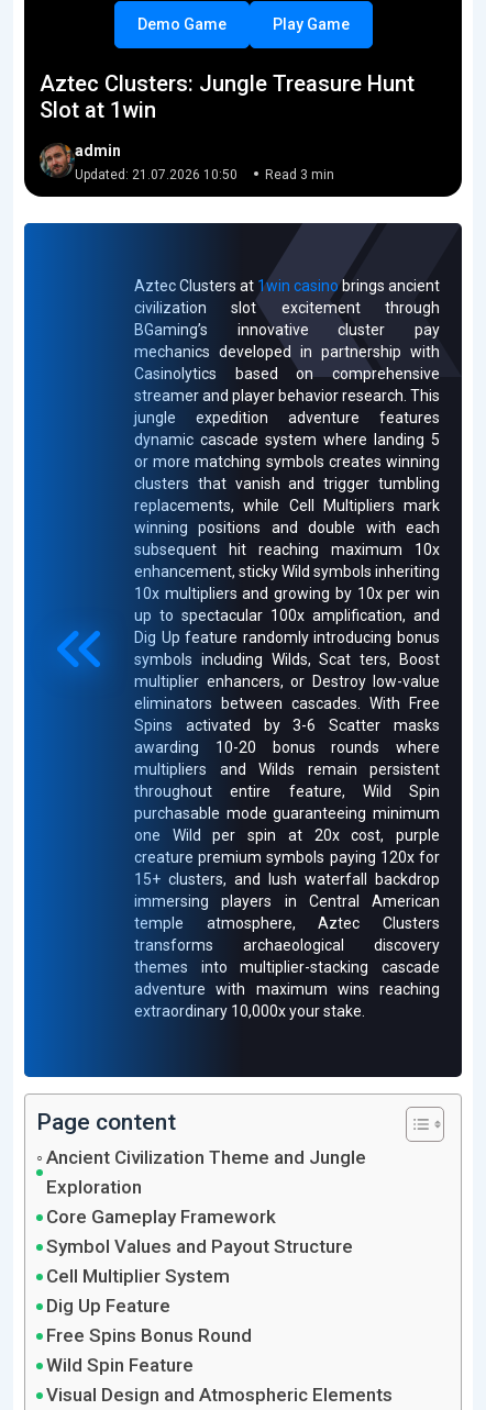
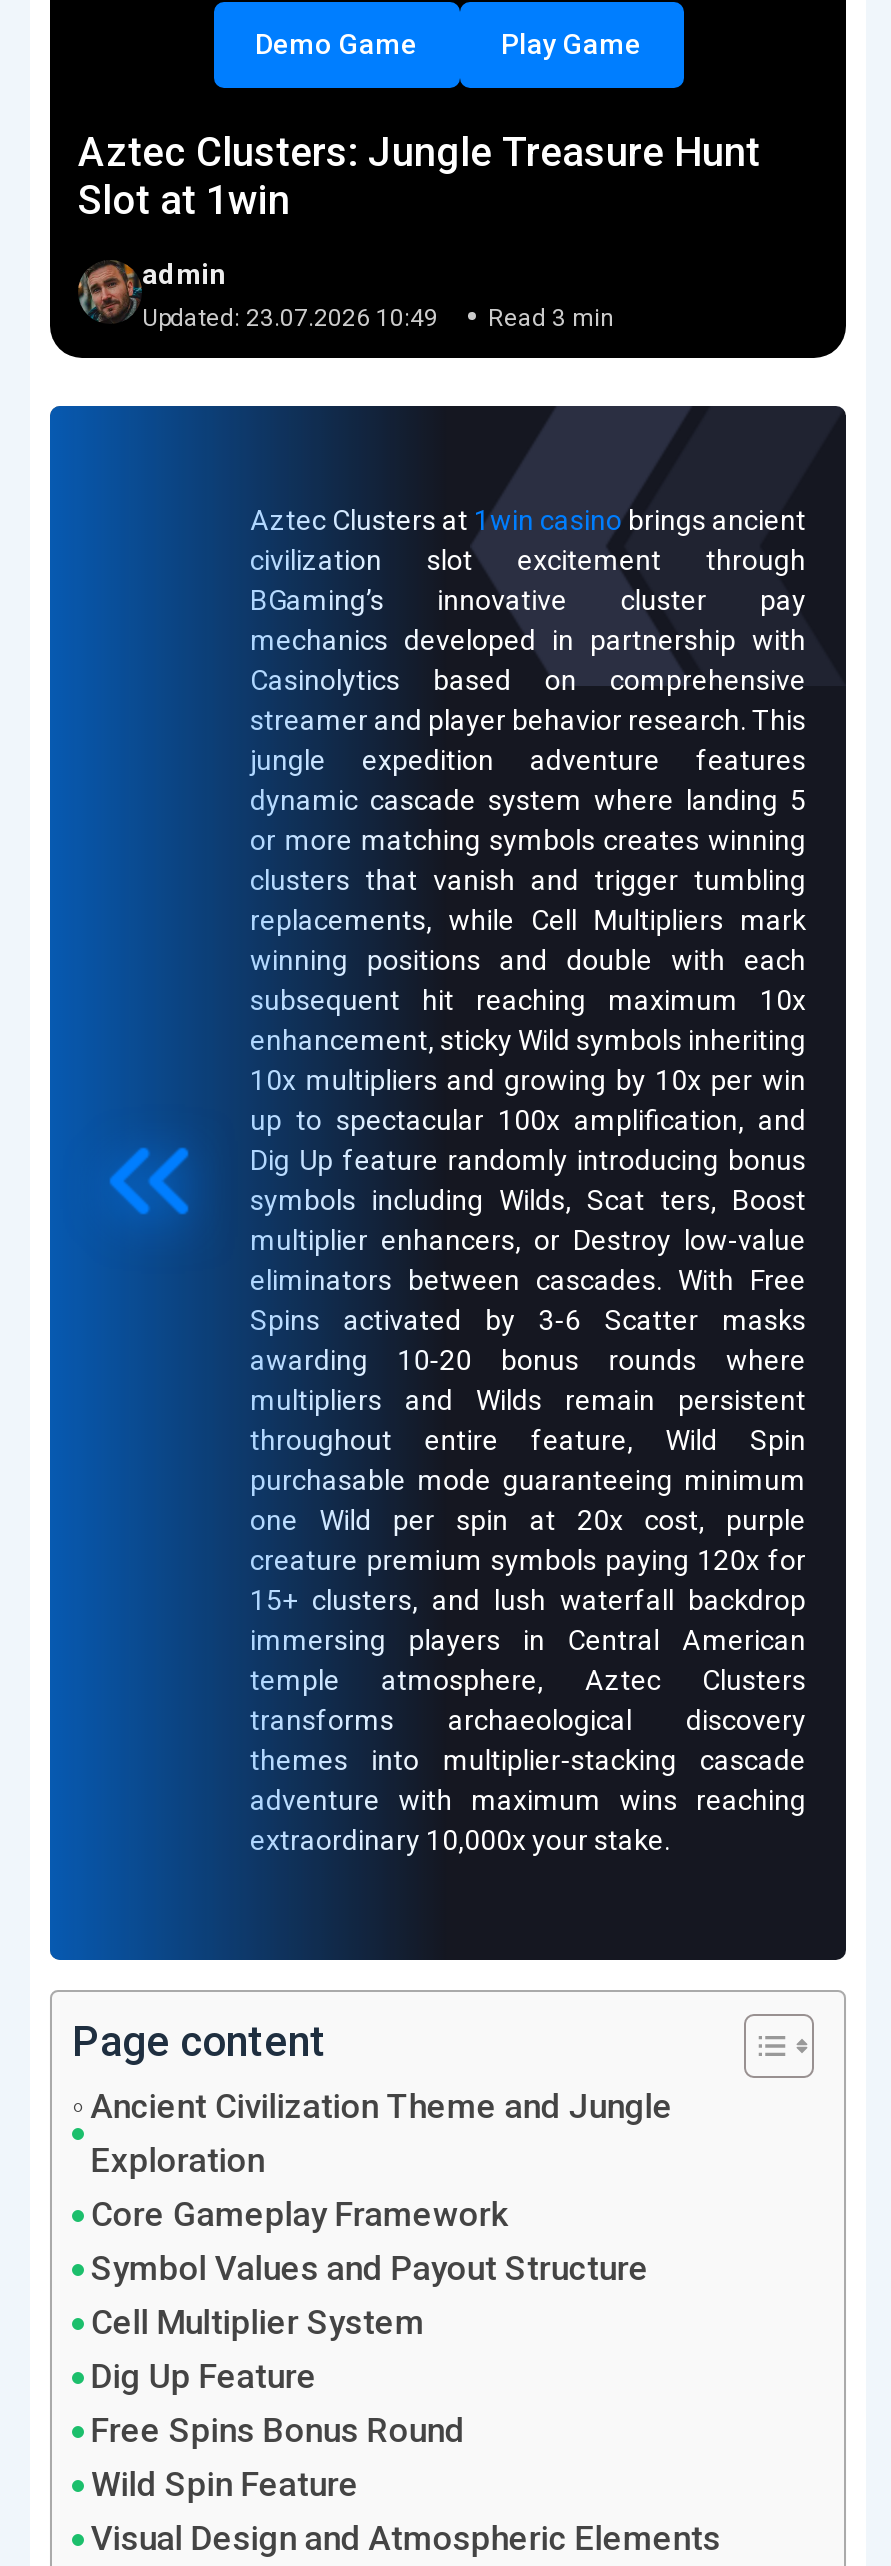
- Updated: 21.07.2026 10:50 Read 3 min
+ Updated: 23.07.2026 10:49 Read 3 min
